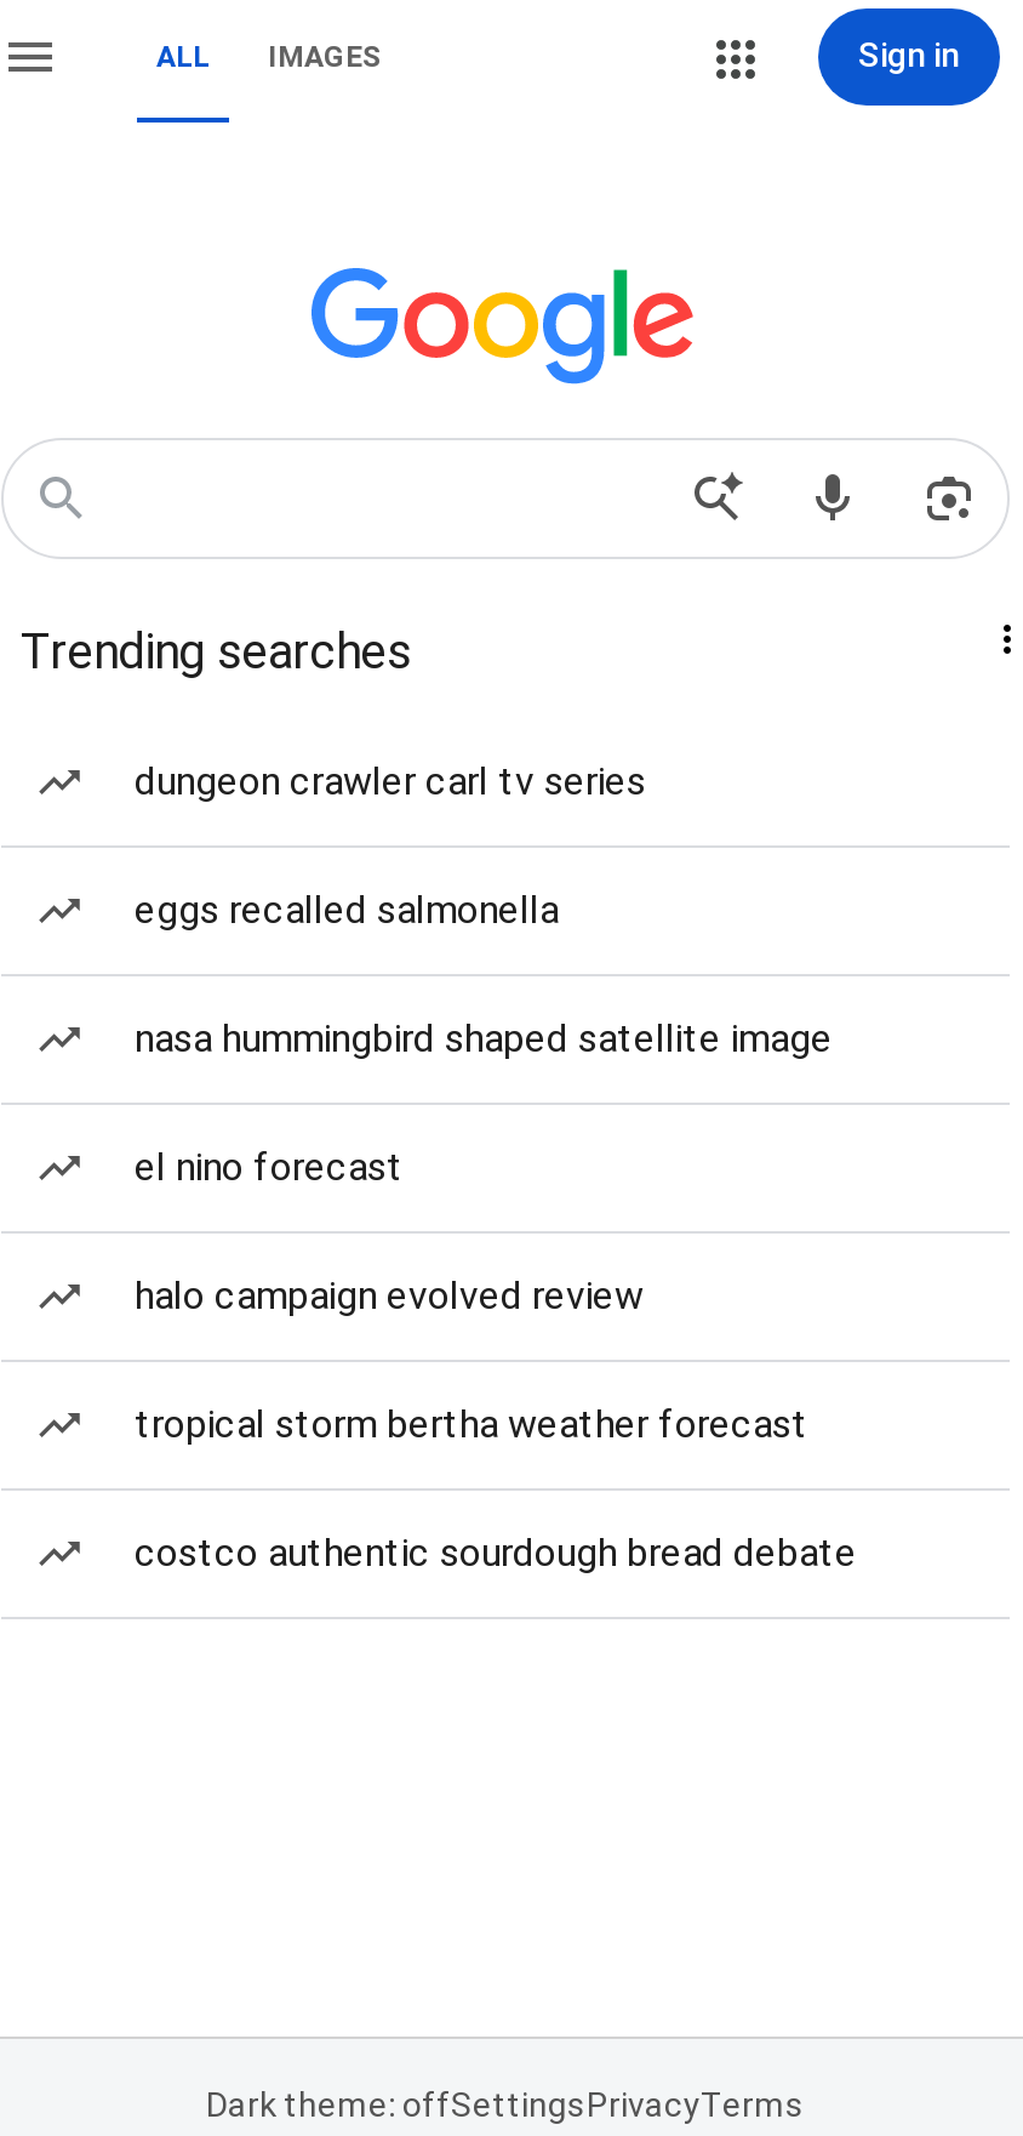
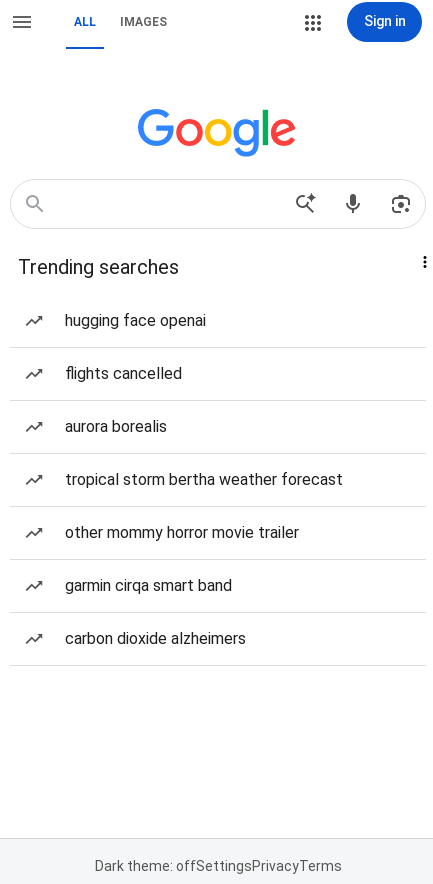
- dungeon crawler carl tv series
- eggs recalled salmonella
- nasa hummingbird shaped satellite image
- el nino forecast
- halo campaign evolved review
+ hugging face openai
+ flights cancelled
+ aurora borealis

moved up: tropical storm bertha weather forecast

- costco authentic sourdough bread debate
+ other mommy horror movie trailer
+ garmin cirqa smart band
+ carbon dioxide alzheimers
